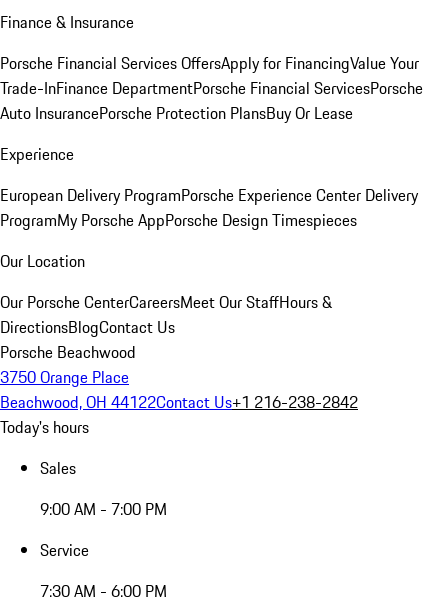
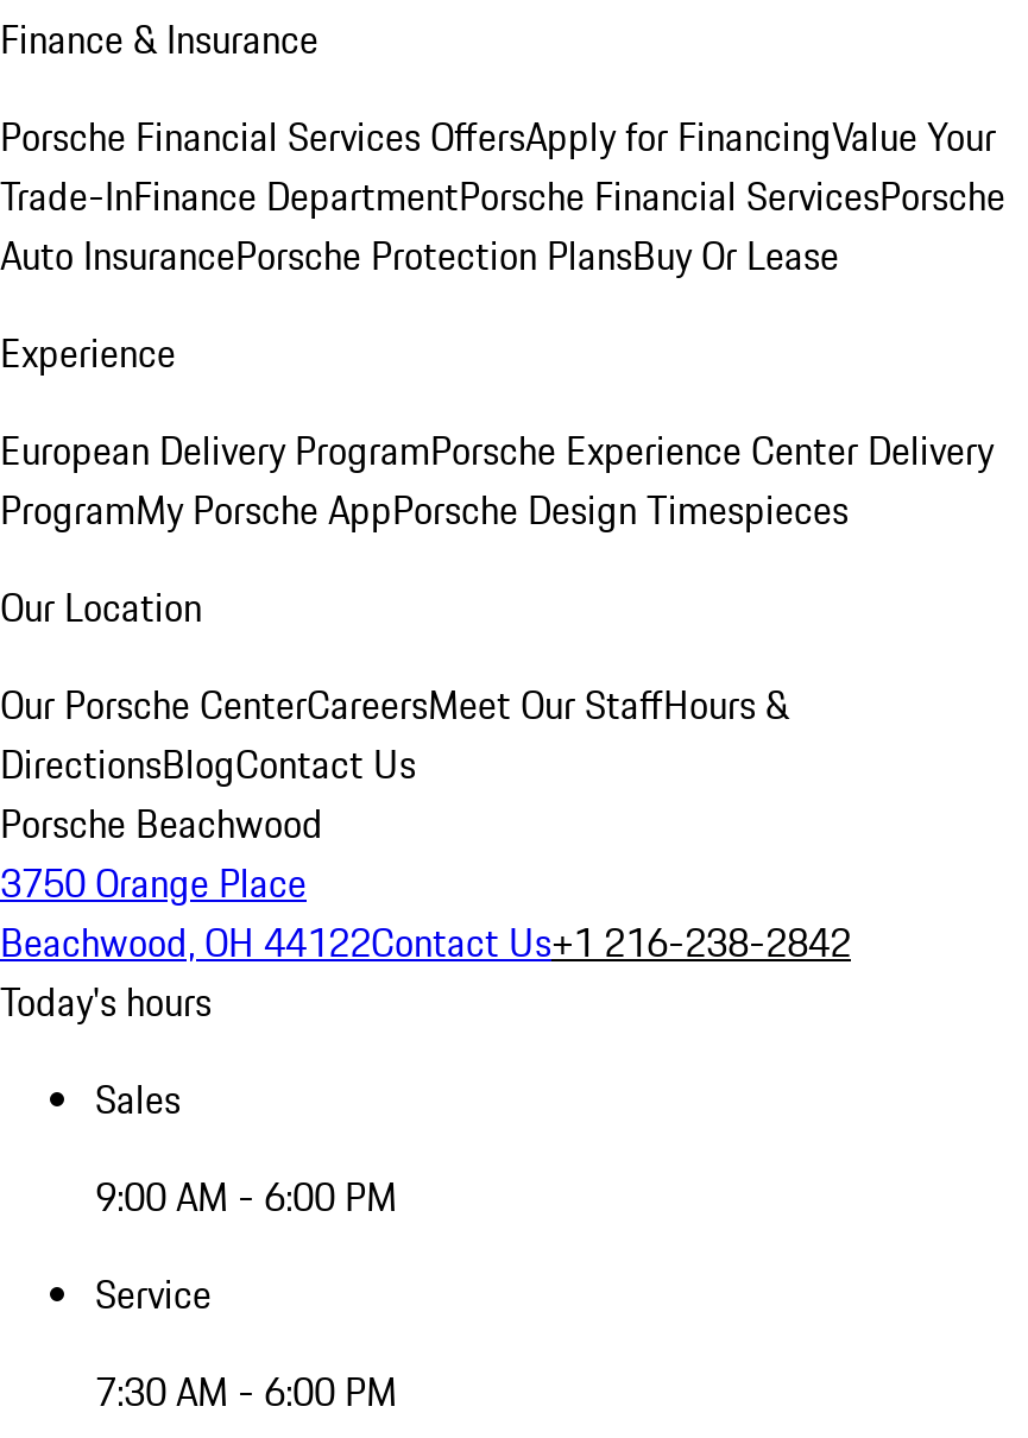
- 9:00 AM - 7:00 PM
+ 9:00 AM - 6:00 PM
